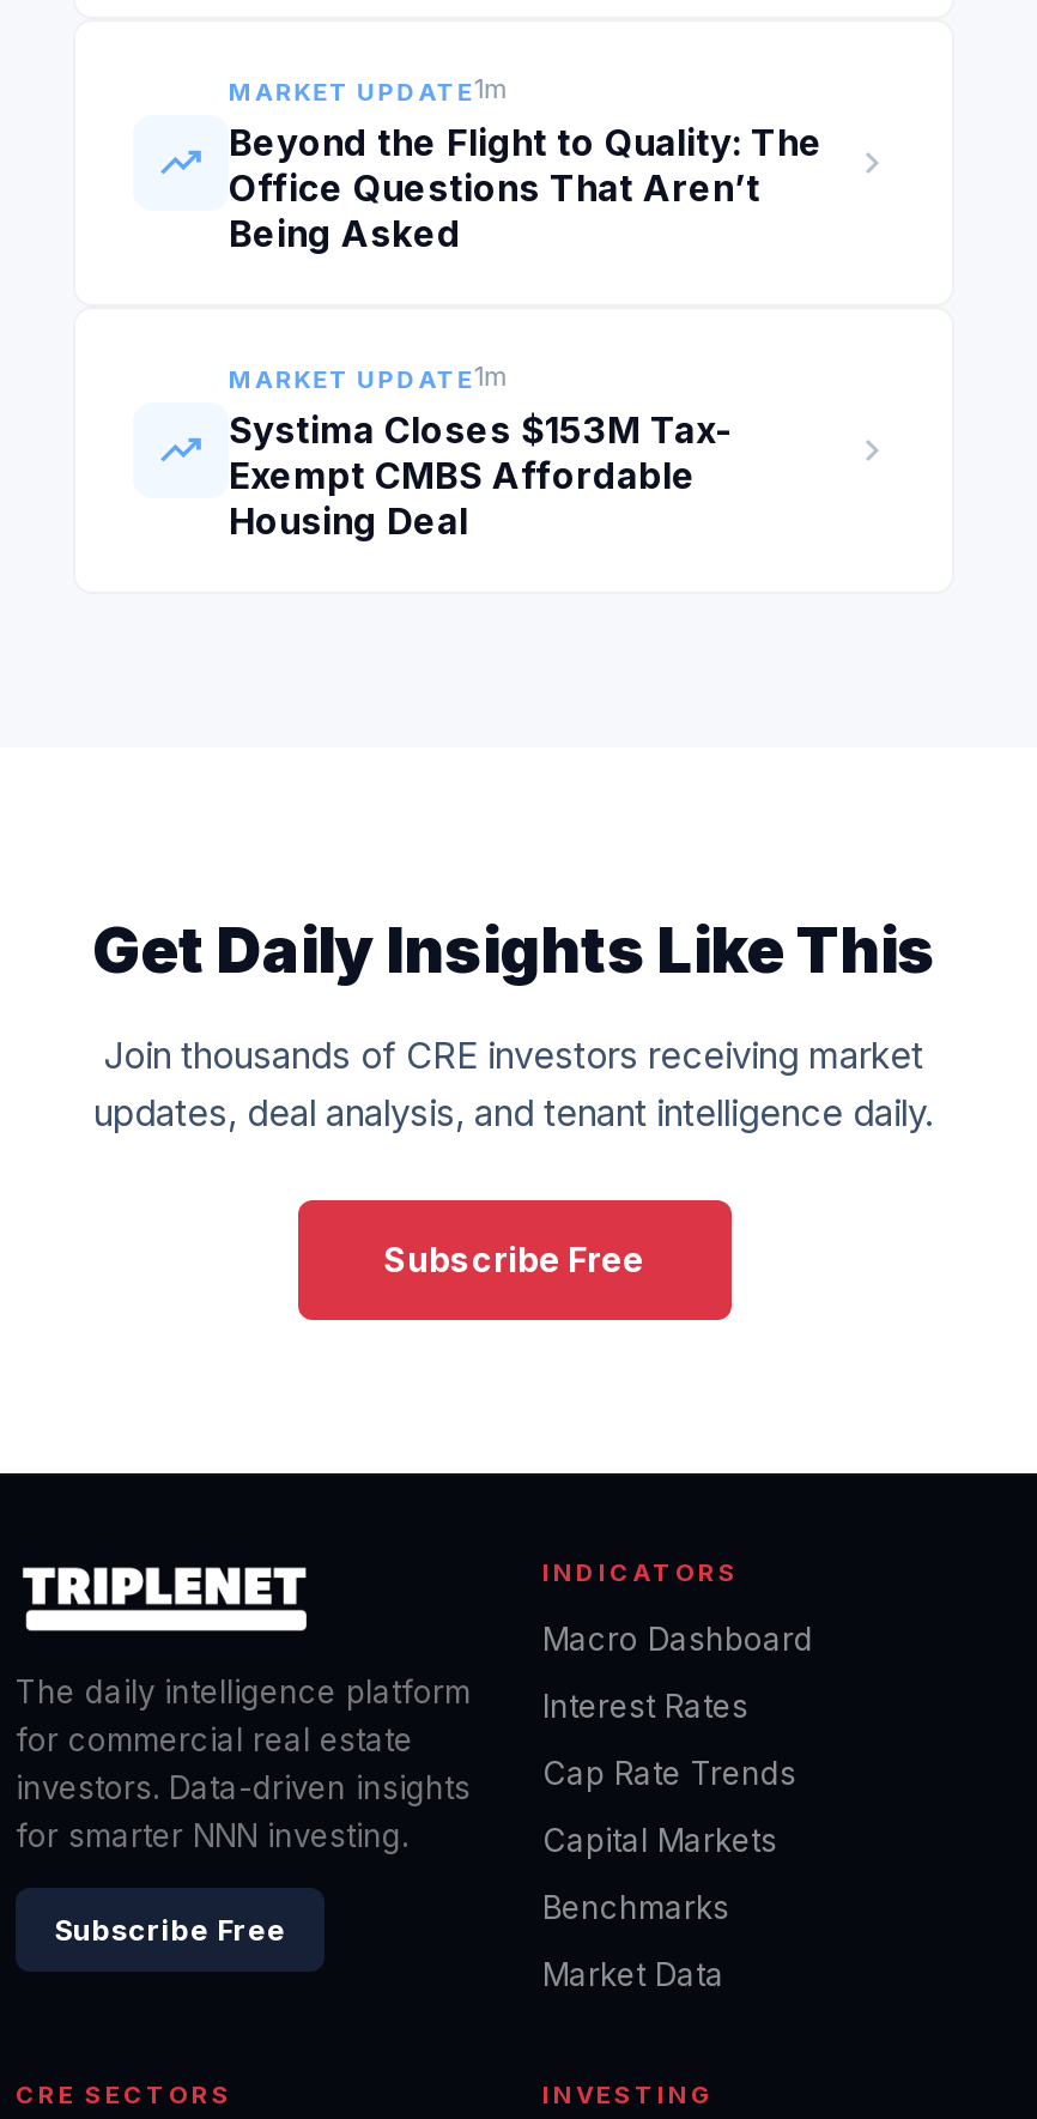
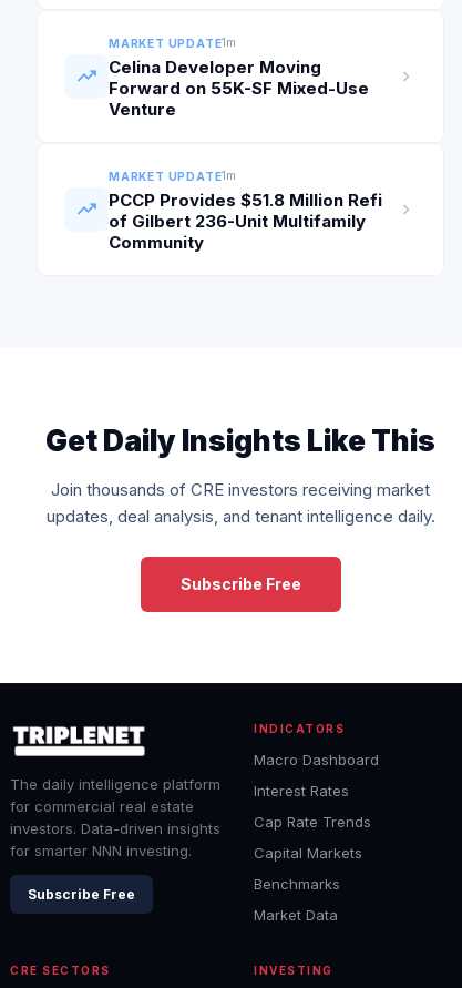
- Beyond the Flight to Quality: The
- Office Questions That Aren’t
- Being Asked
+ Celina Developer Moving
+ Forward on 55K-SF Mixed-Use
+ Venture

- Systima Closes $153M Tax-
- Exempt CMBS Affordable
- Housing Deal
+ PCCP Provides $51.8 Million Refi
+ of Gilbert 236-Unit Multifamily
+ Community
